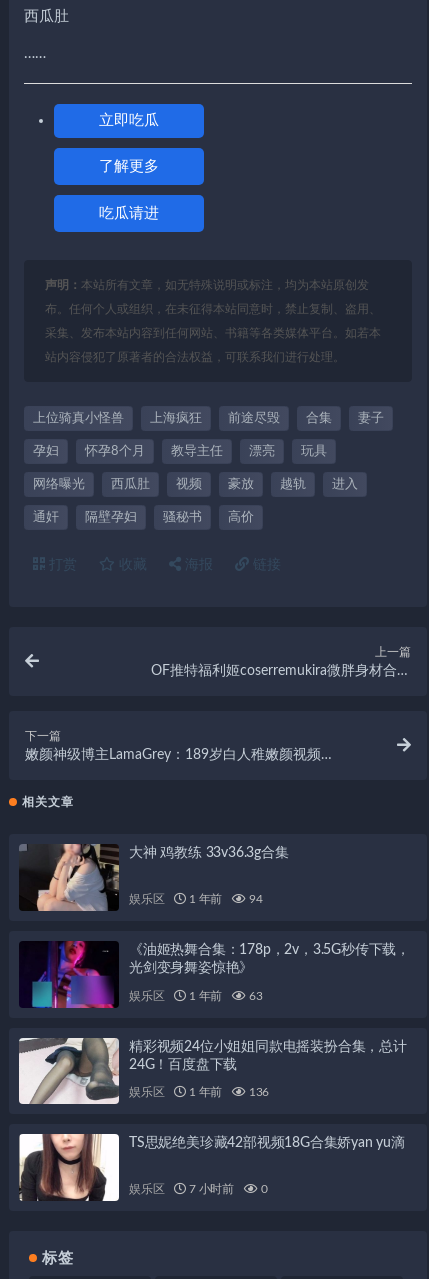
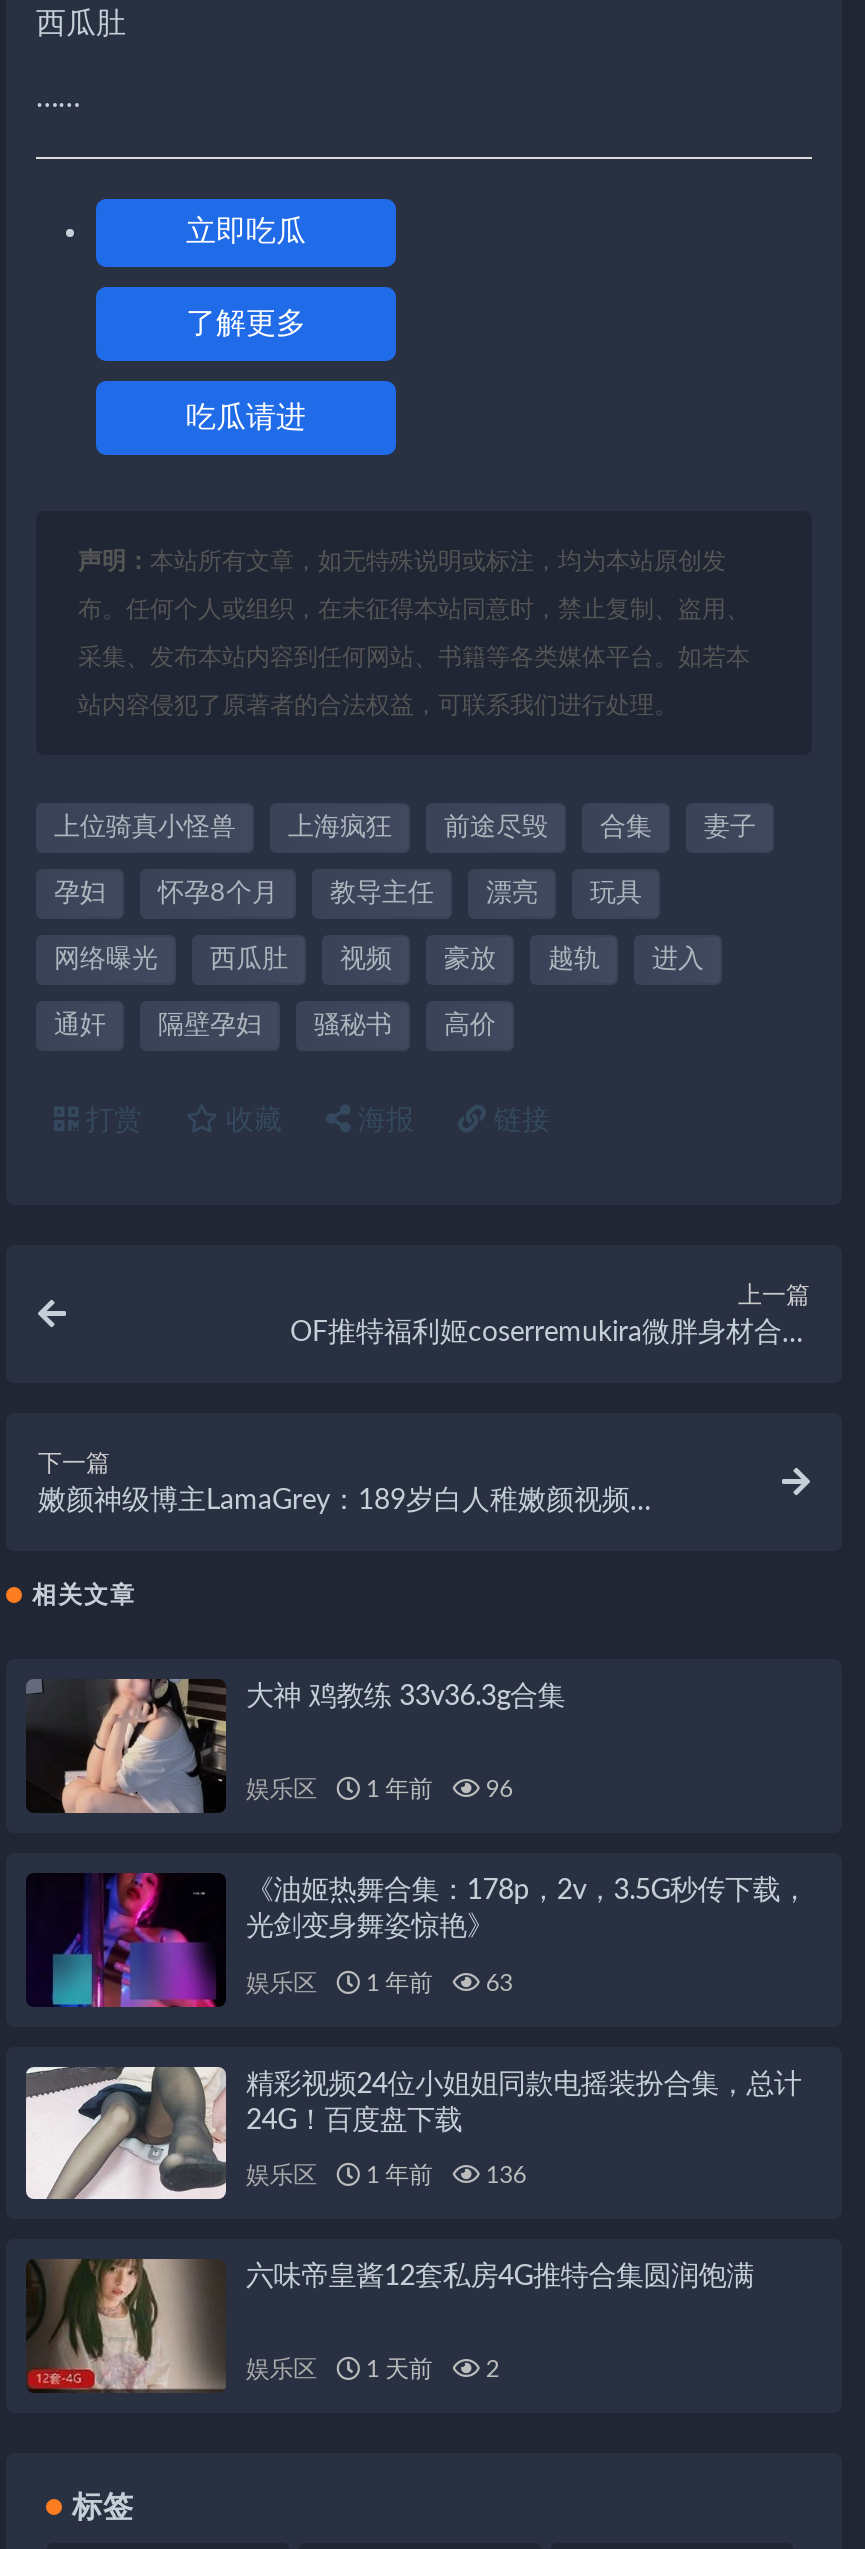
- 娱乐区 1 年前 94
+ 娱乐区 1 年前 96

- [image]
- TS思妮绝美珍藏42部视频18G合集娇yan yu滴
+ [image]
+ 六味帝皇酱12套私房4G推特合集圆润饱满

- 7 小时前
- 0
+ 1 天前
+ 2
